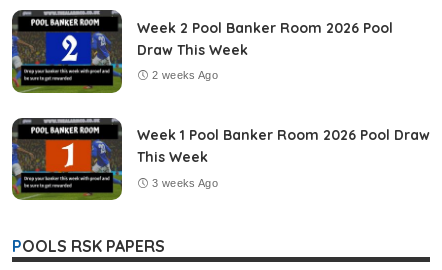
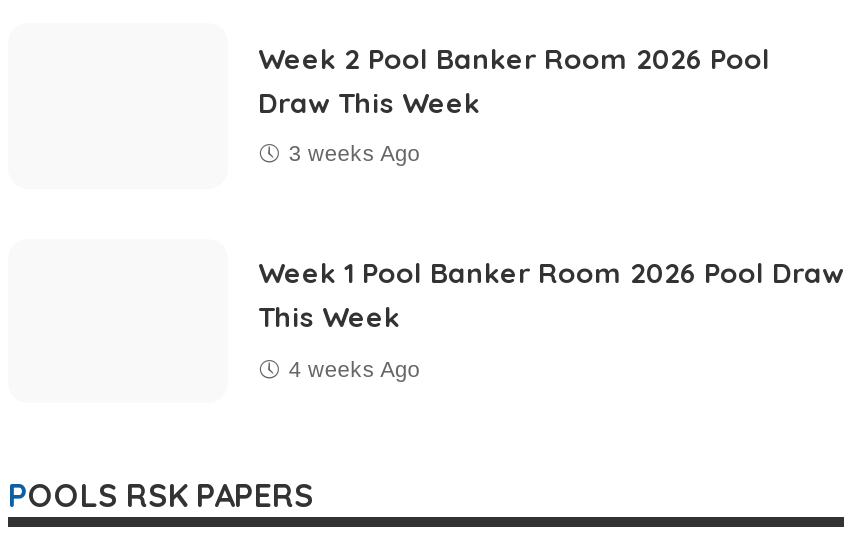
- [image]

- 2 weeks Ago
+ 3 weeks Ago

- [image]

- 3 weeks Ago
+ 4 weeks Ago
